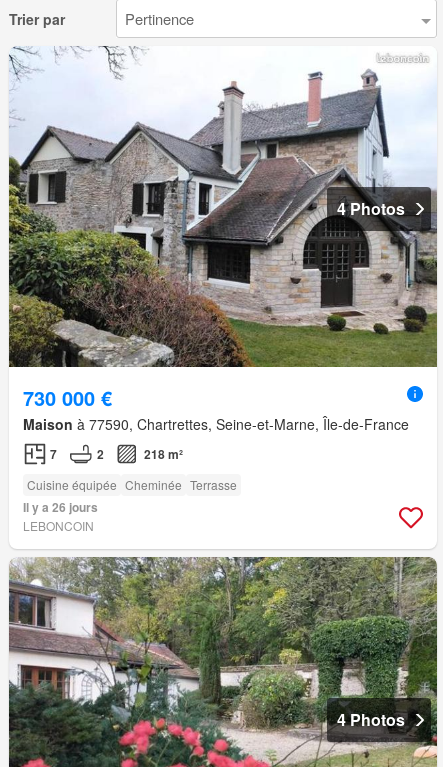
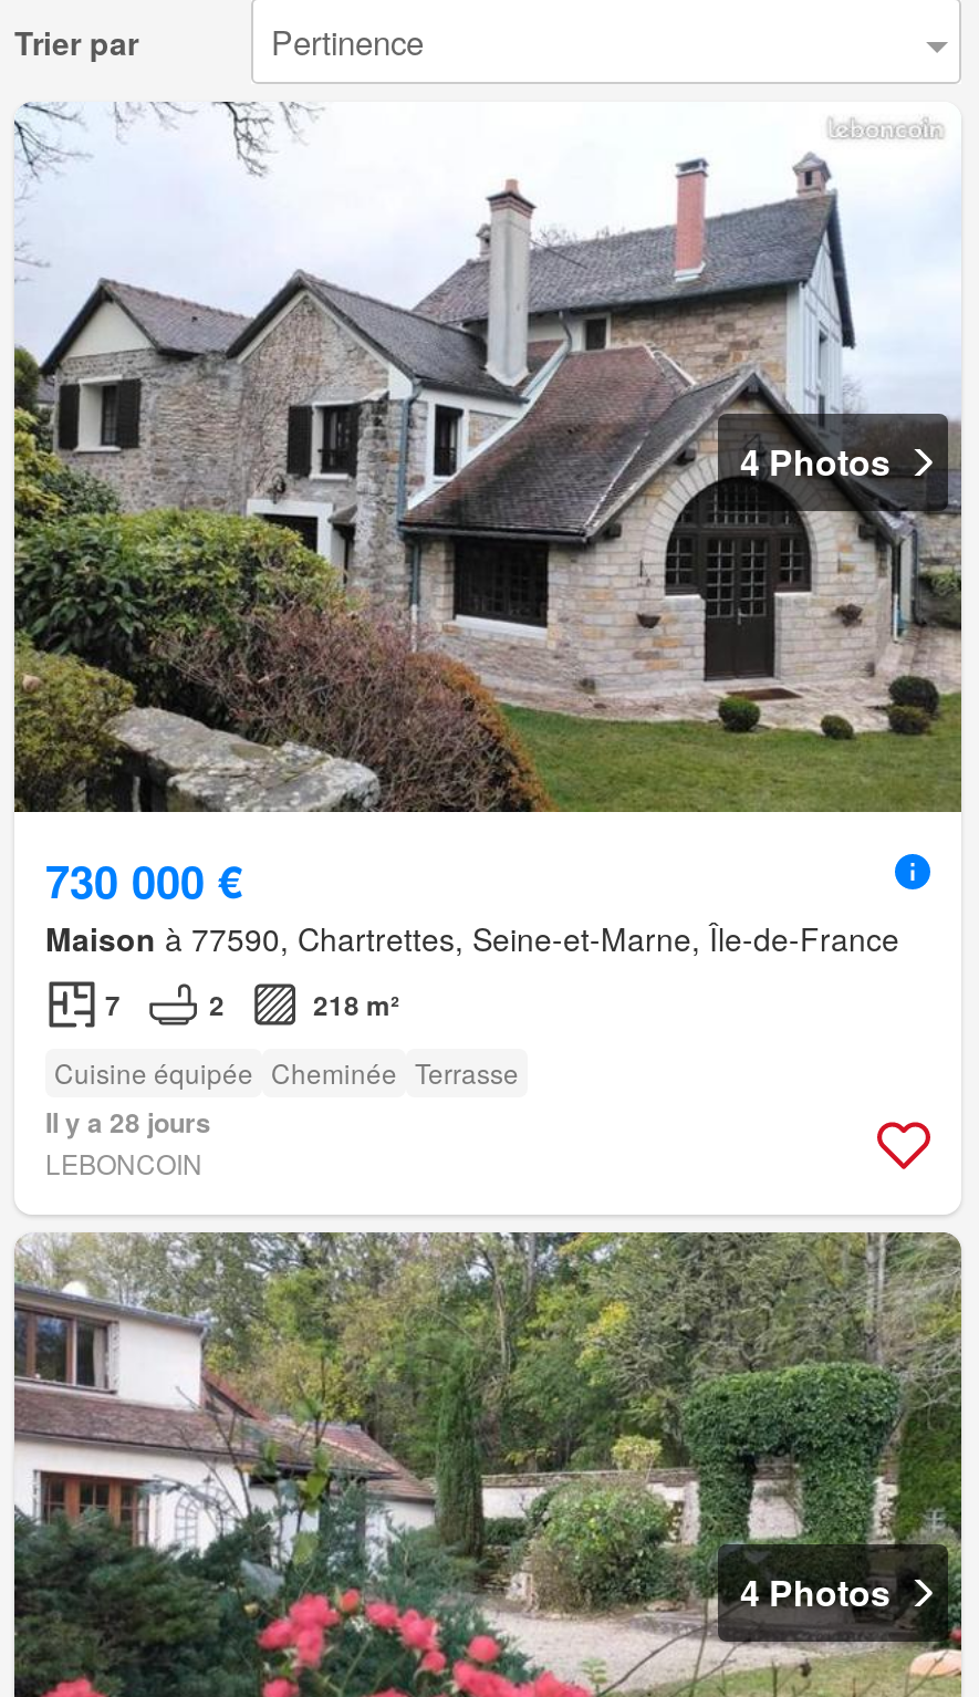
- Il y a 26 jours
+ Il y a 28 jours
